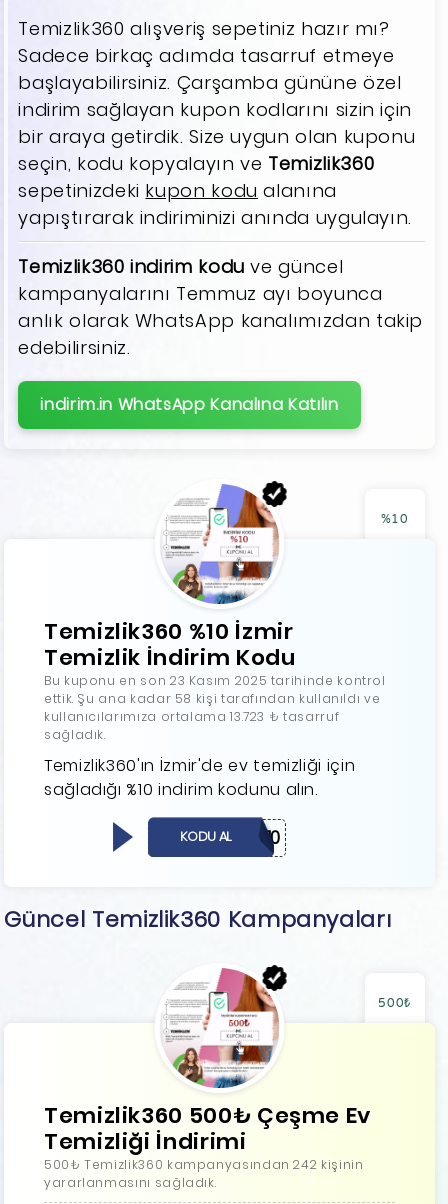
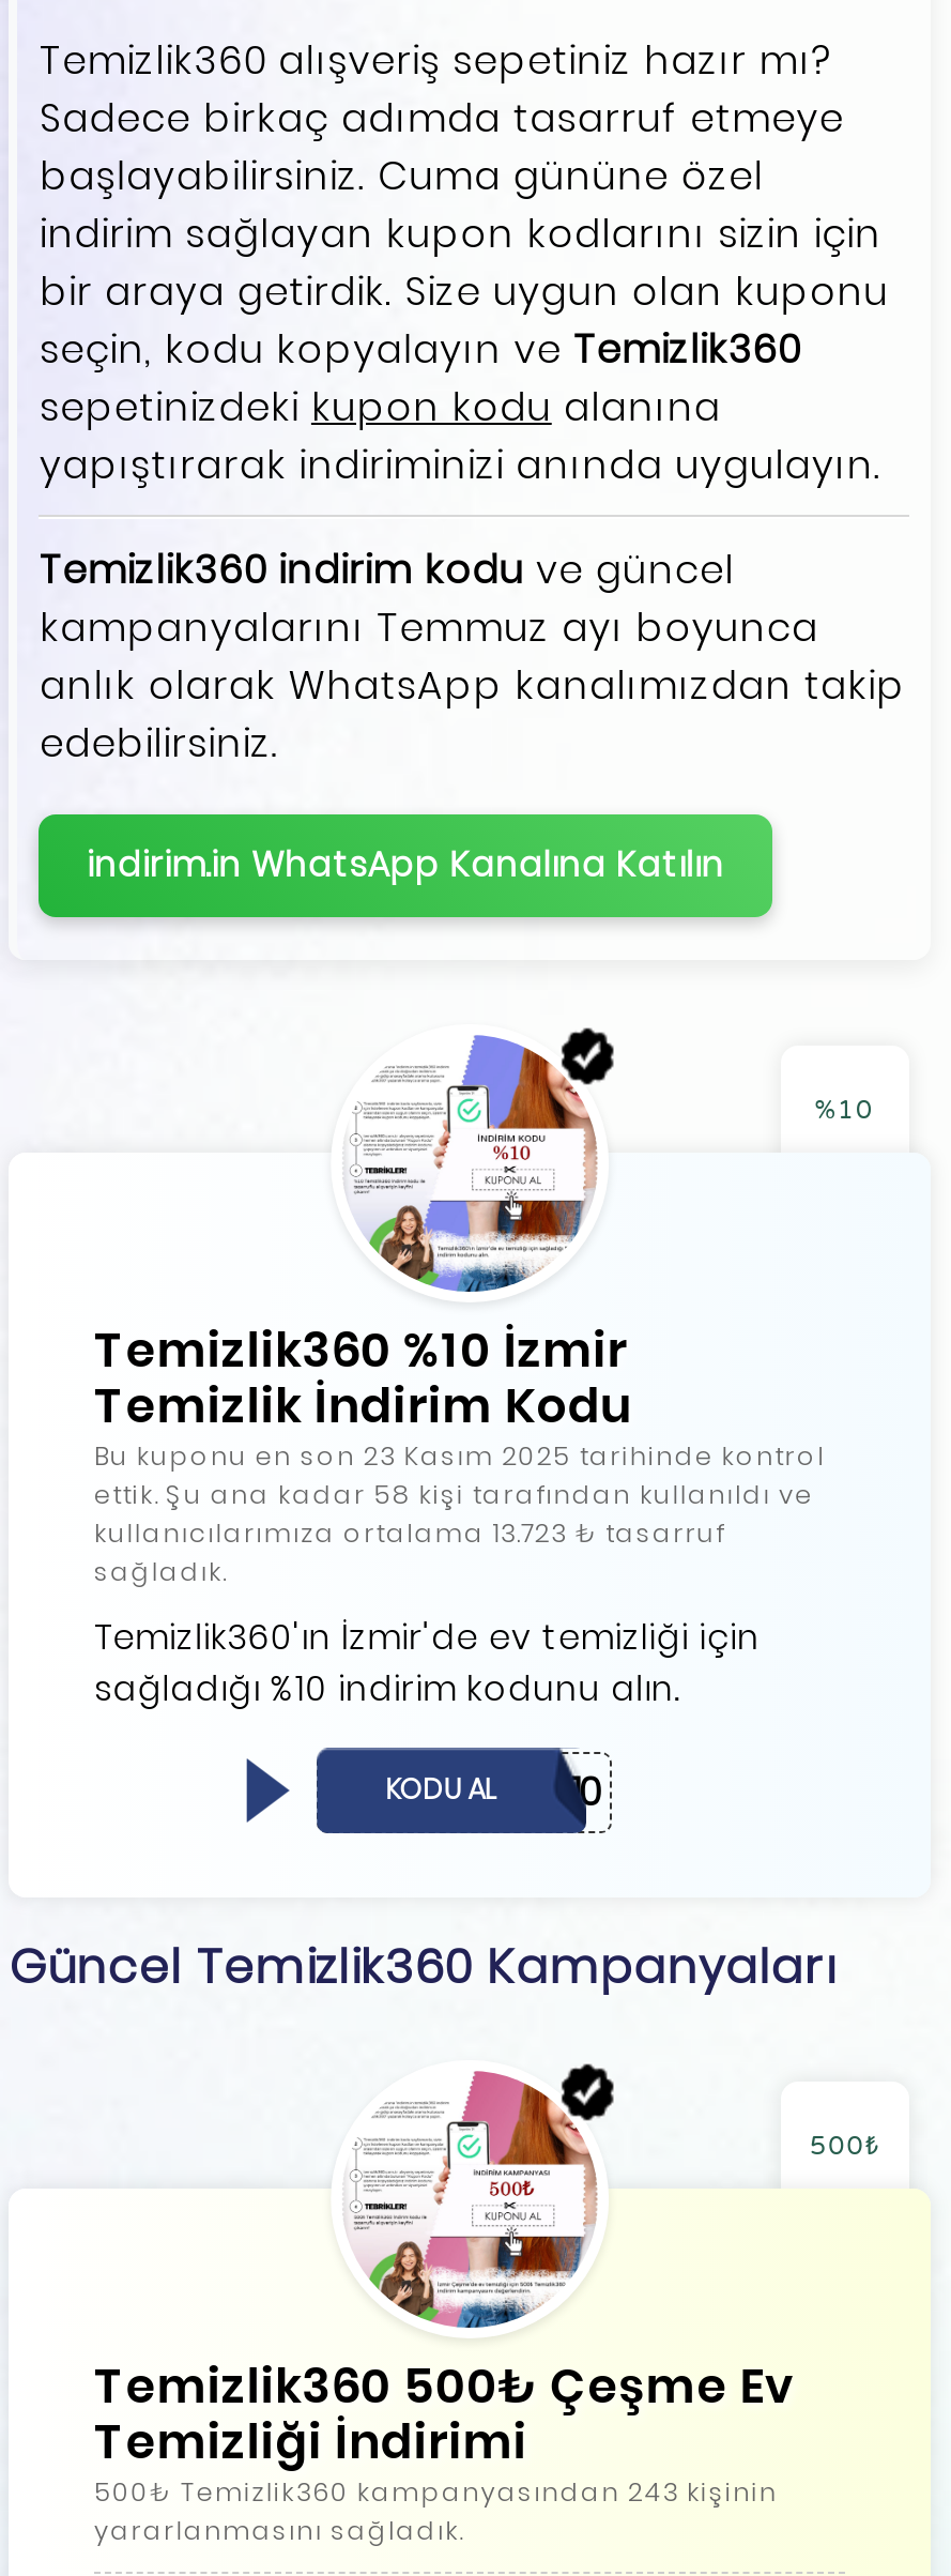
- başlayabilirsiniz. Çarşamba gününe özel
+ başlayabilirsiniz. Cuma gününe özel

- 500₺ Temizlik360 kampanyasından 242 kişinin
+ 500₺ Temizlik360 kampanyasından 243 kişinin
